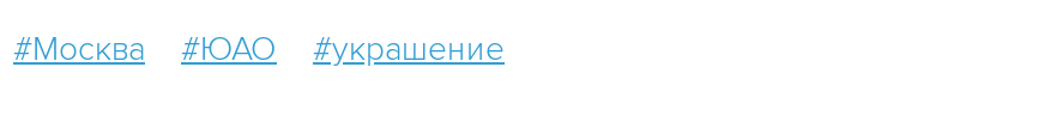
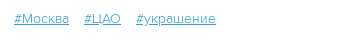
- #ЮАО
+ #ЦАО
